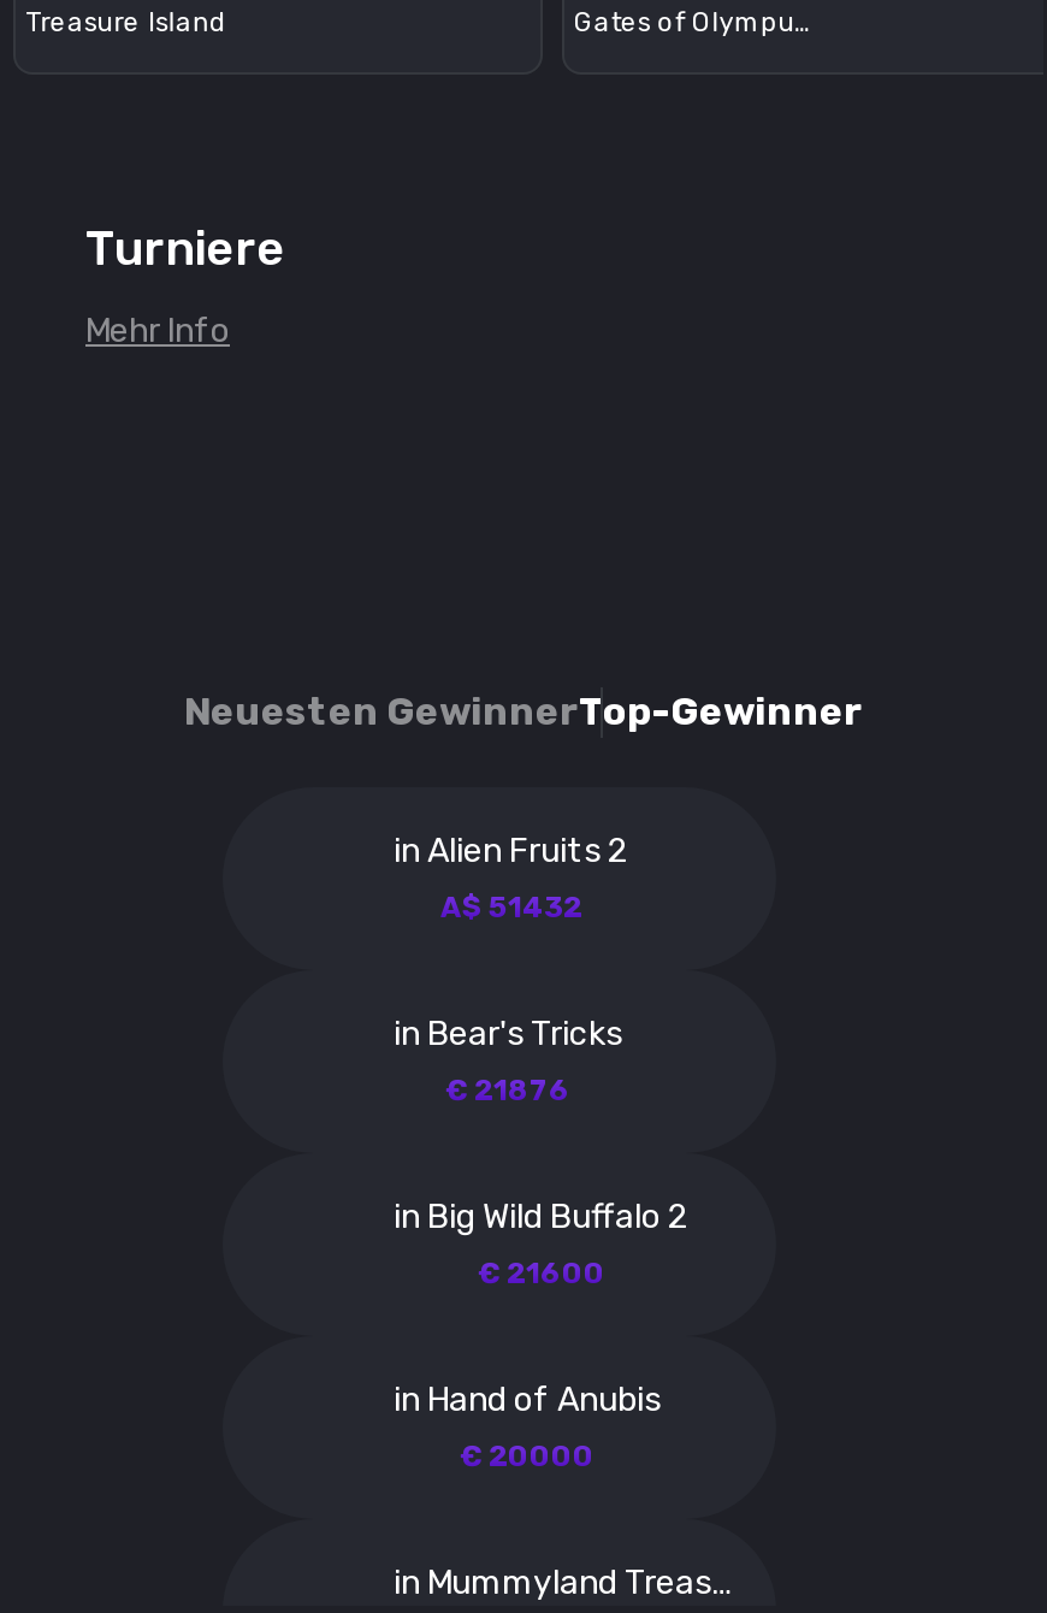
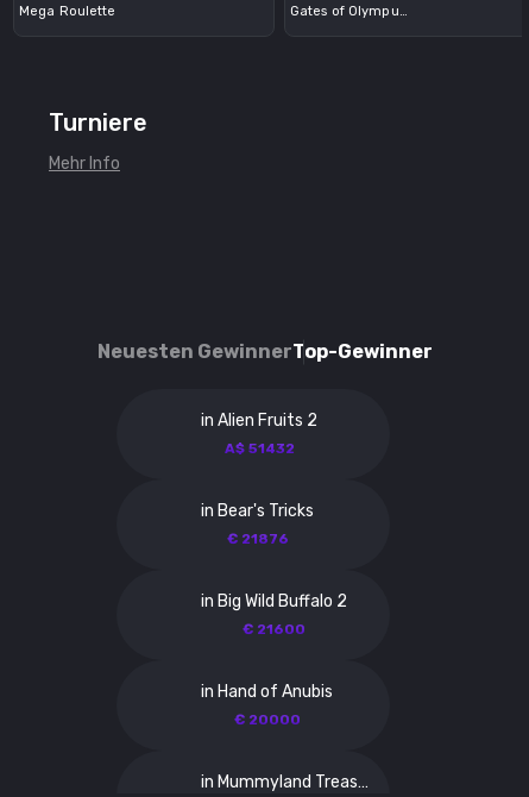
- Treasure Island
+ Mega Roulette
